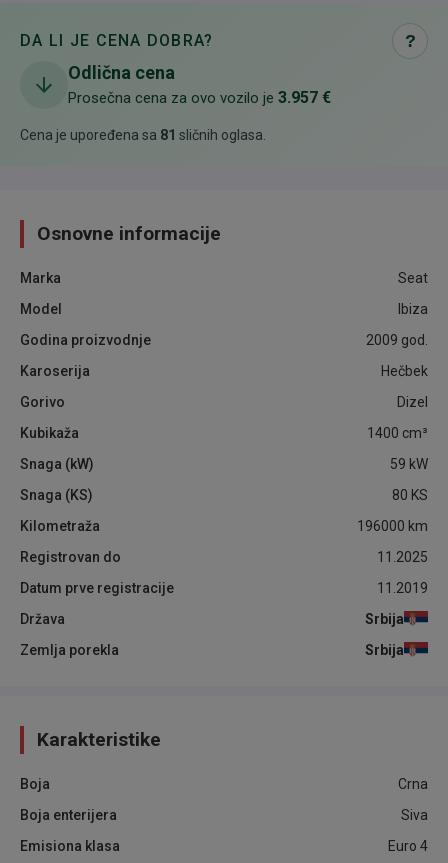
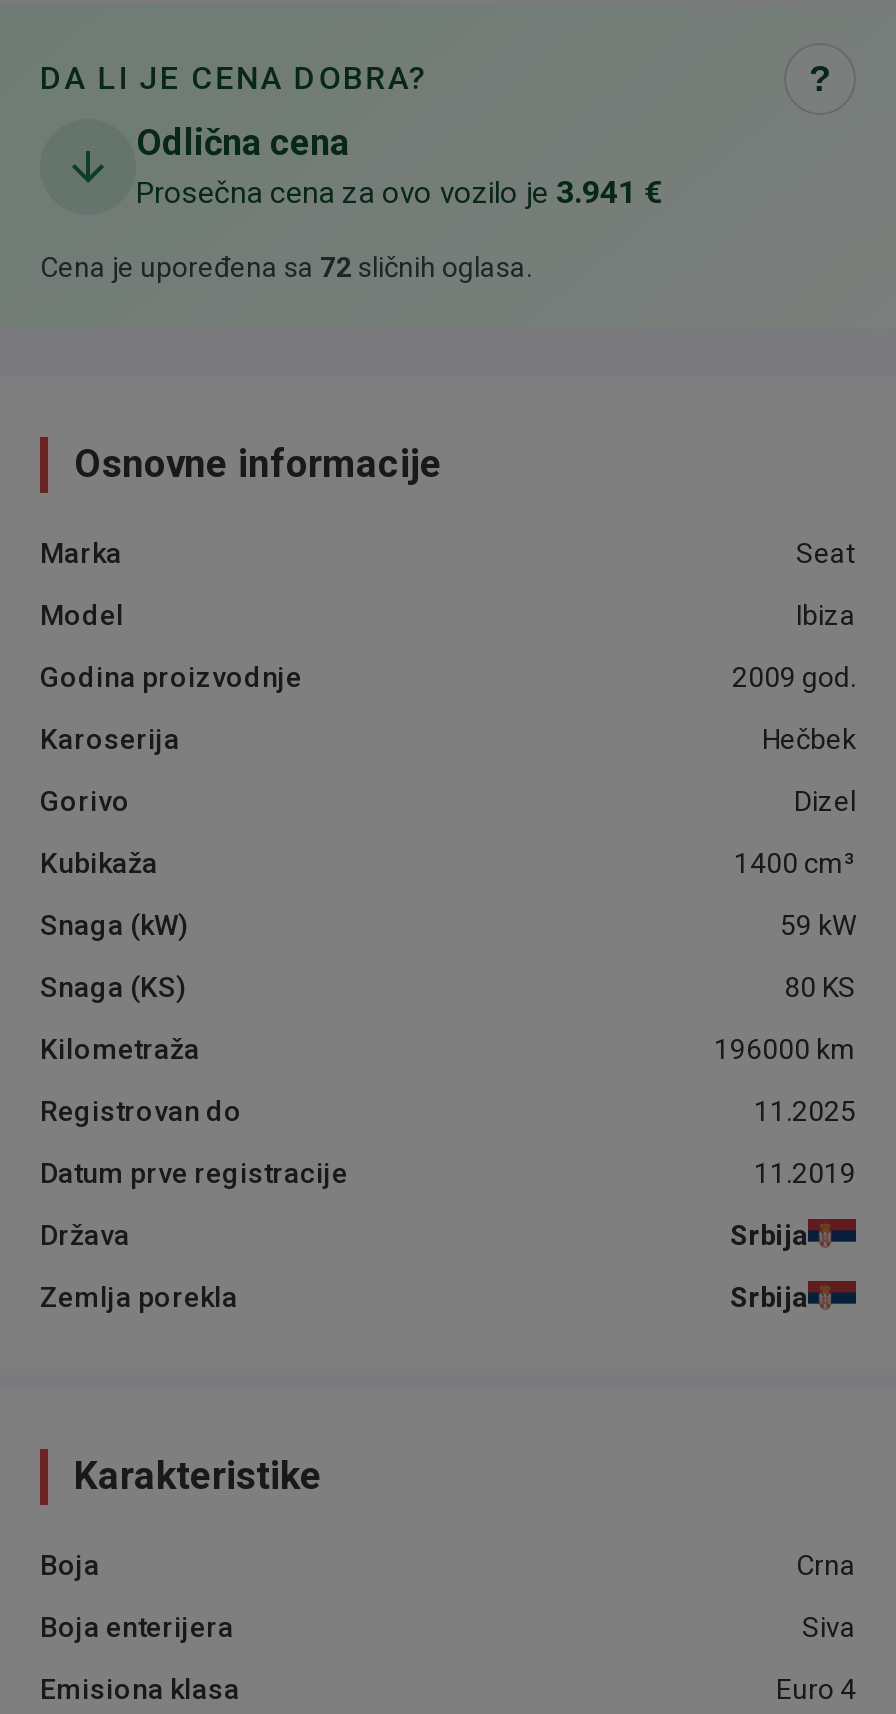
- Prosečna cena za ovo vozilo je 3.957 €
+ Prosečna cena za ovo vozilo je 3.941 €

- Cena je upoređena sa 81 sličnih oglasa.
+ Cena je upoređena sa 72 sličnih oglasa.
